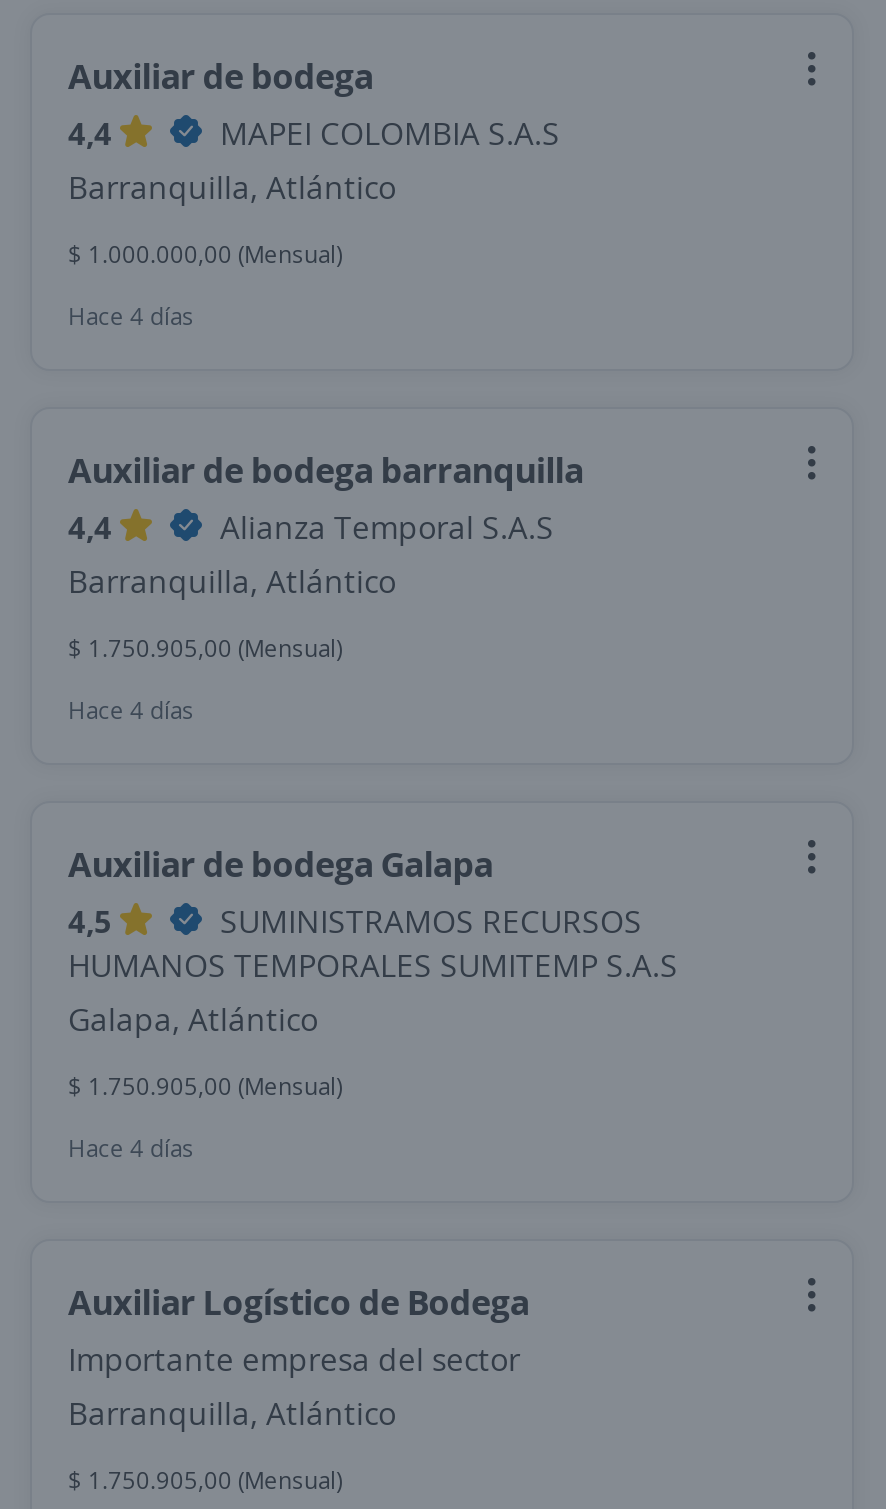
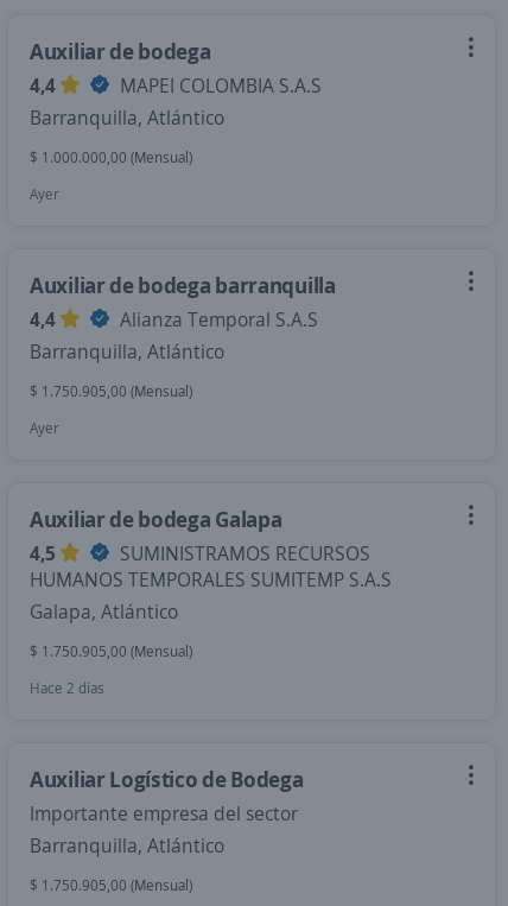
- Hace 4 días
+ Ayer

- Hace 4 días
+ Ayer

- Hace 4 días
+ Hace 2 días
